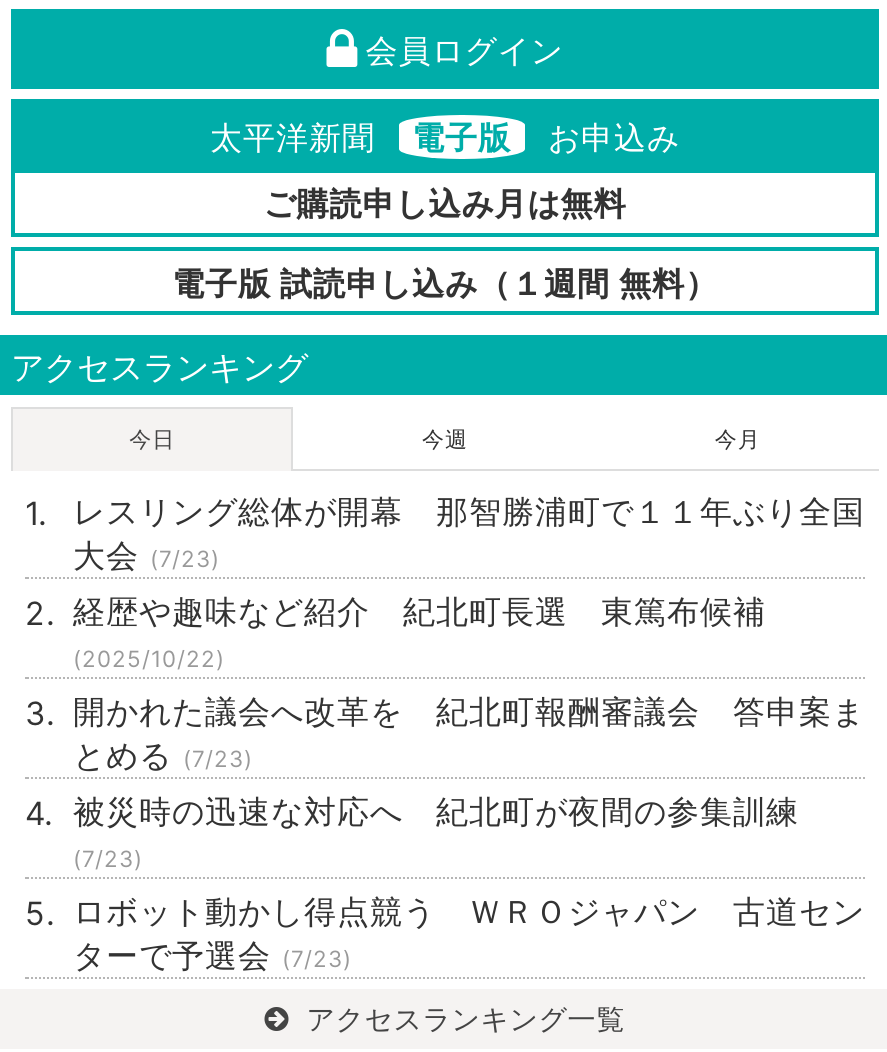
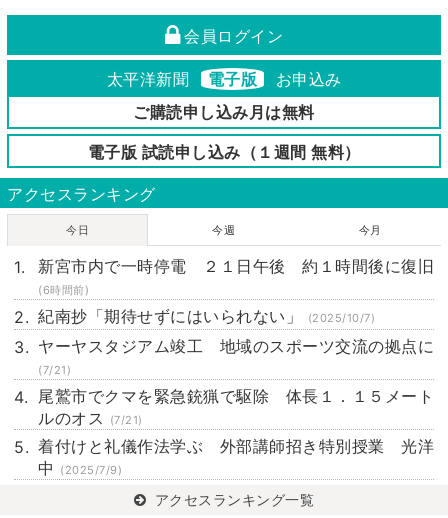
- レスリング総体が開幕 那智勝浦町で１１年ぶり全国
- 大会(7/23)
- 経歴や趣味など紹介 紀北町長選 東篤布候補
- (2025/10/22)
- 開かれた議会へ改革を 紀北町報酬審議会 答申案ま
- とめる(7/23)
- 被災時の迅速な対応へ 紀北町が夜間の参集訓練
- (7/23)
- ロボット動かし得点競う ＷＲＯジャパン 古道セン
- ターで予選会(7/23)
+ 新宮市内で一時停電 ２１日午後 約１時間後に復旧
+ (6時間前)
+ 紀南抄「期待せずにはいられない」(2025/10/7)
+ ヤーヤスタジアム竣工 地域のスポーツ交流の拠点に
+ (7/21)
+ 尾鷲市でクマを緊急銃猟で駆除 体長１．１５メート
+ ルのオス(7/21)
+ 着付けと礼儀作法学ぶ 外部講師招き特別授業 光洋
+ 中(2025/7/9)
